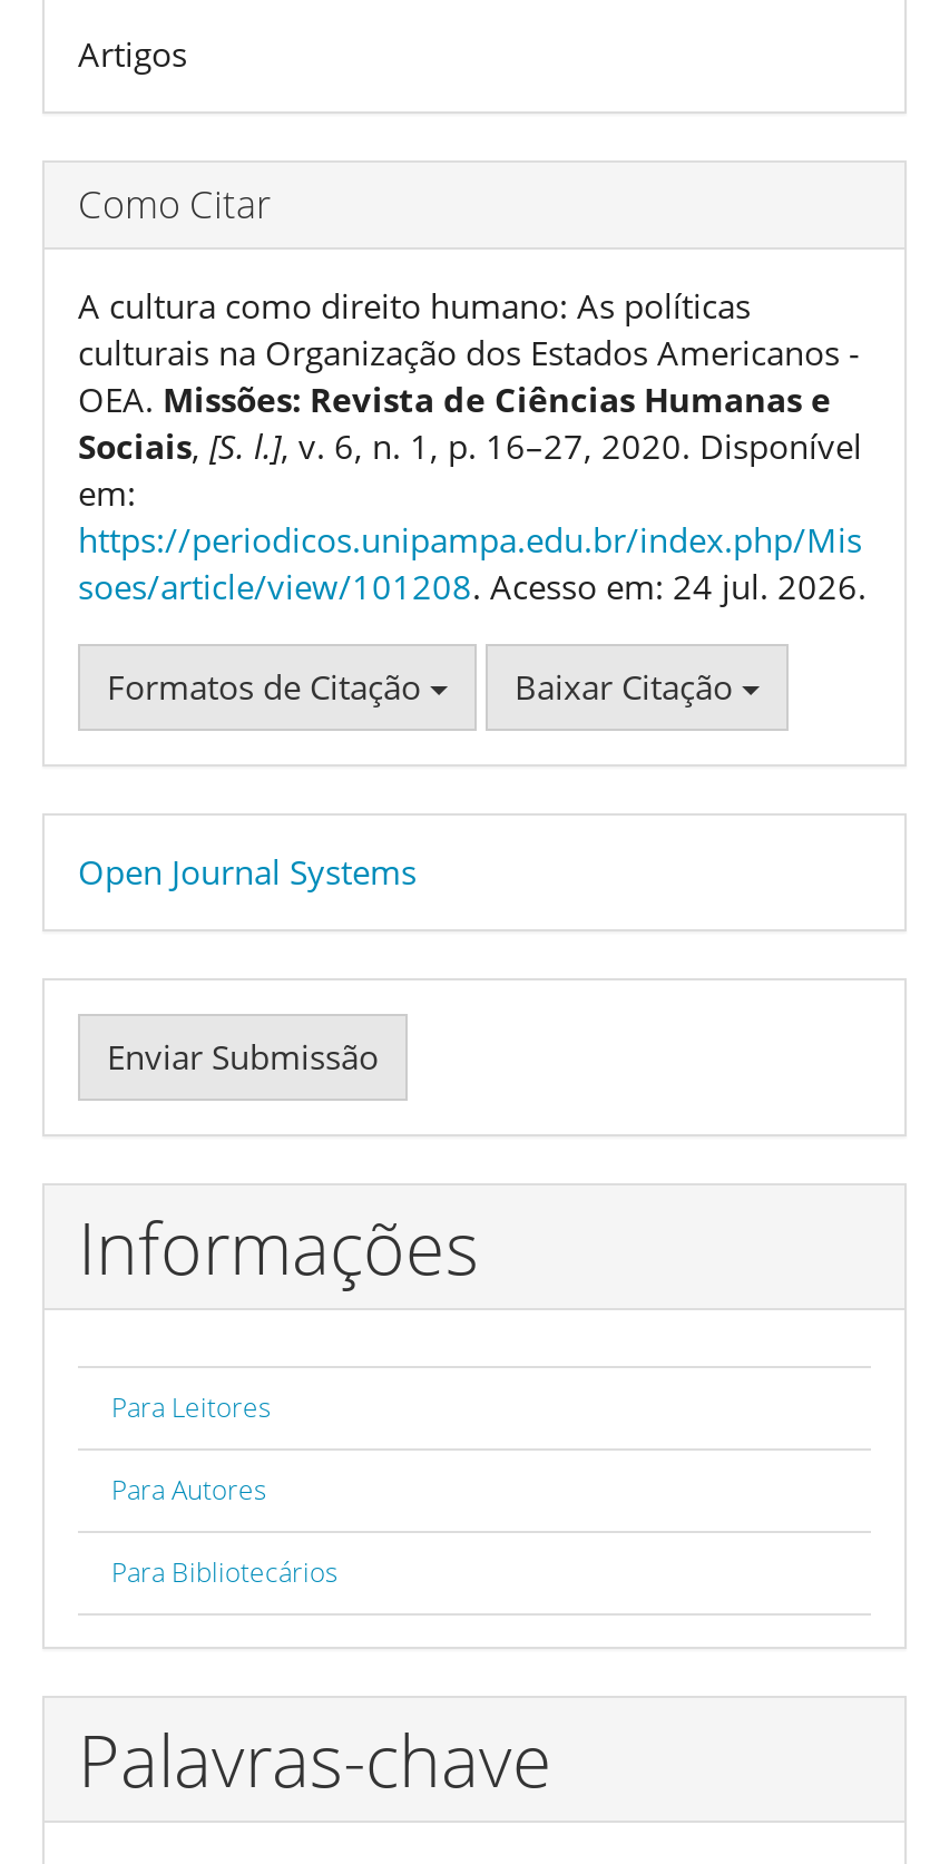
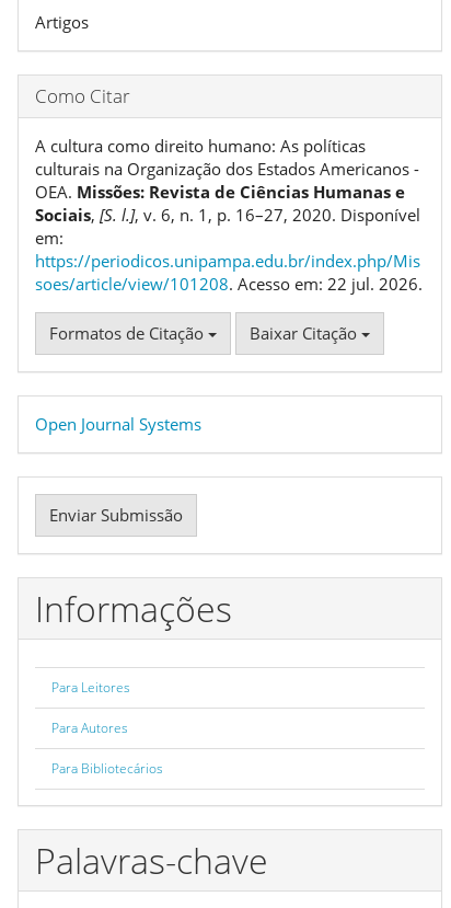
- soes/article/view/101208. Acesso em: 24 jul. 2026.
+ soes/article/view/101208. Acesso em: 22 jul. 2026.
